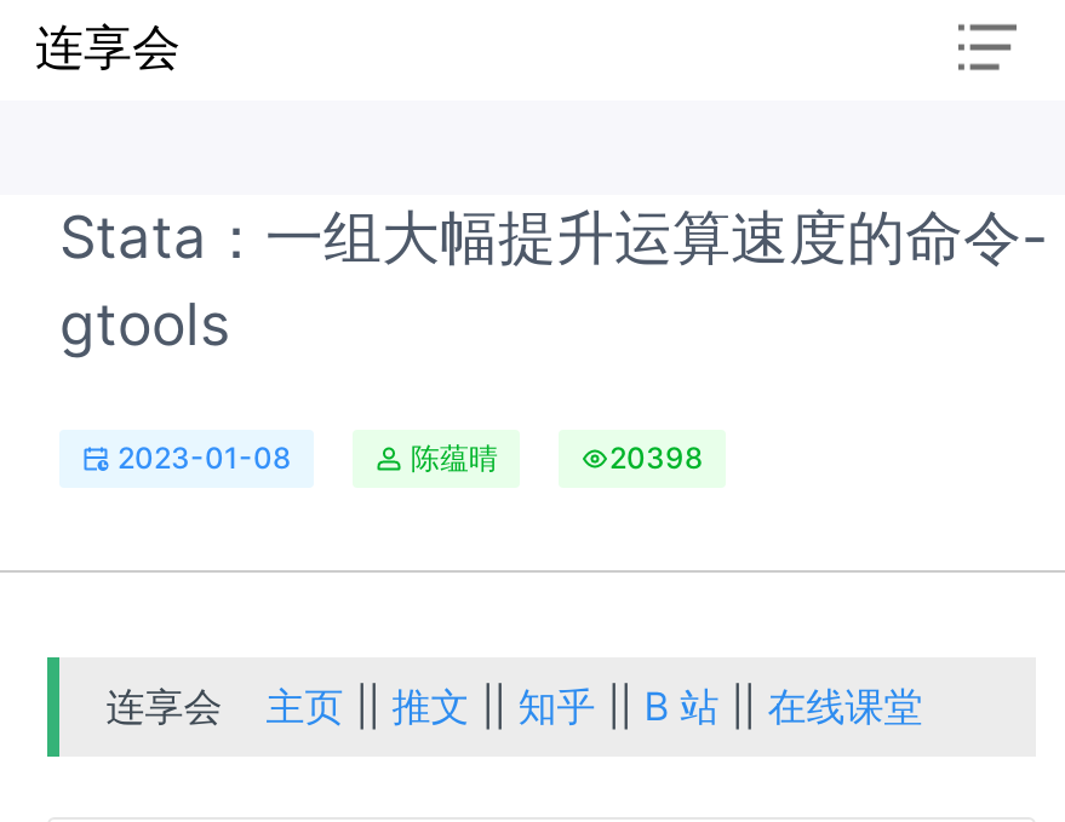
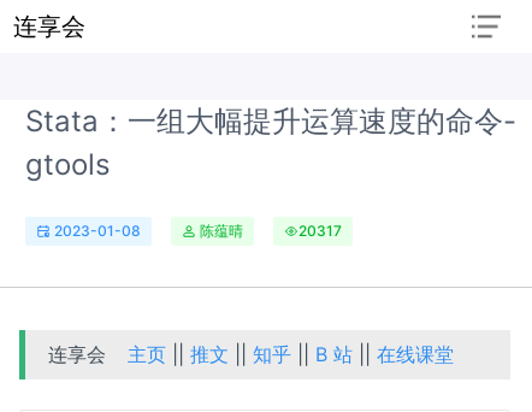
- 20398
+ 20317
